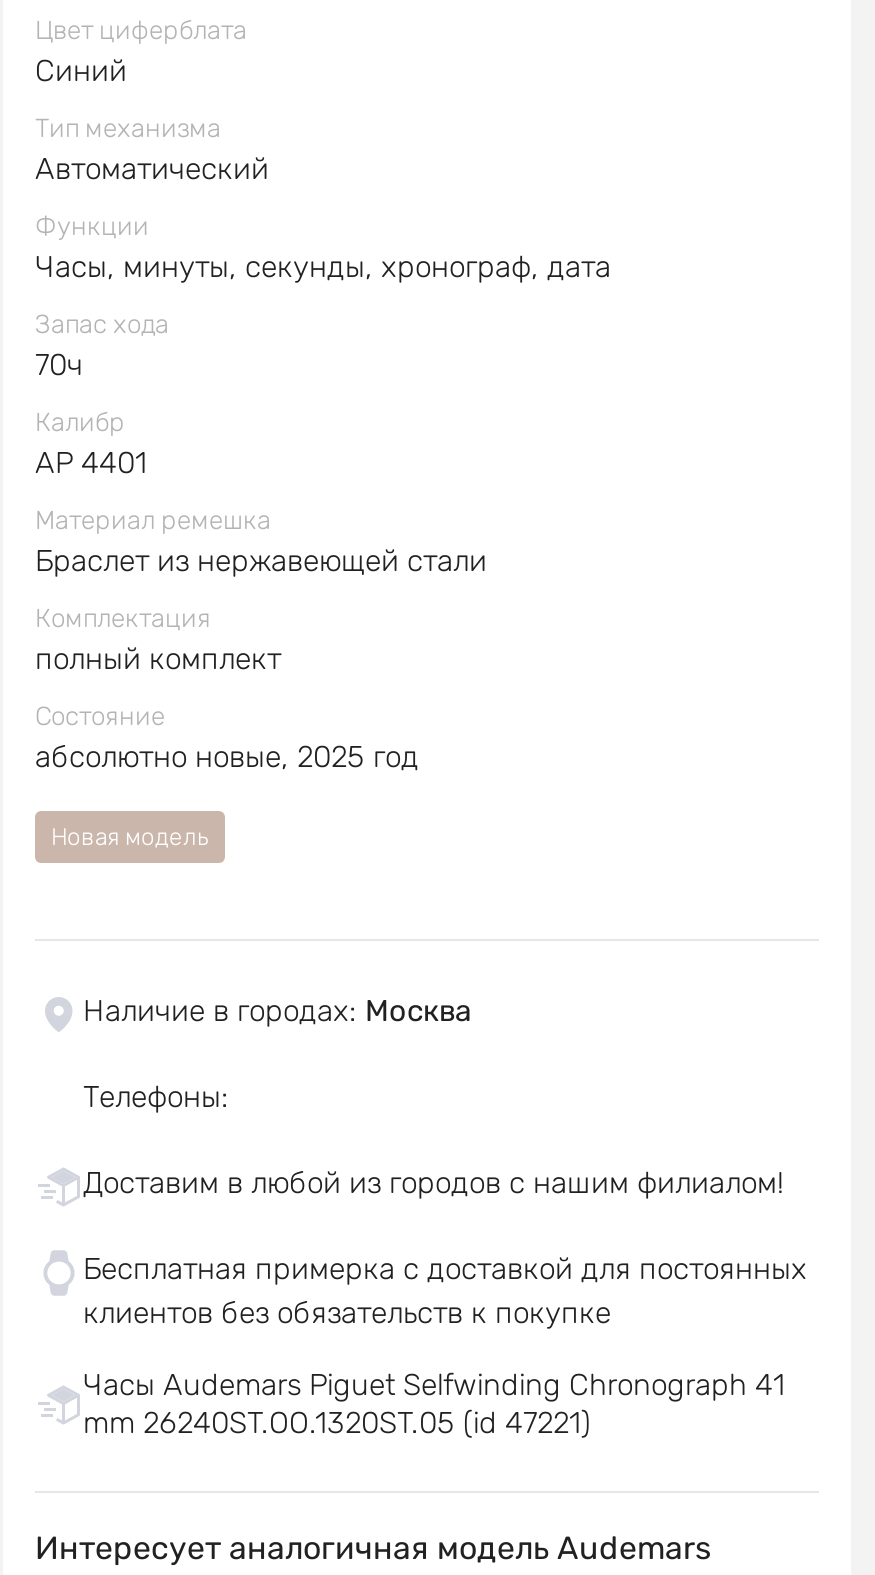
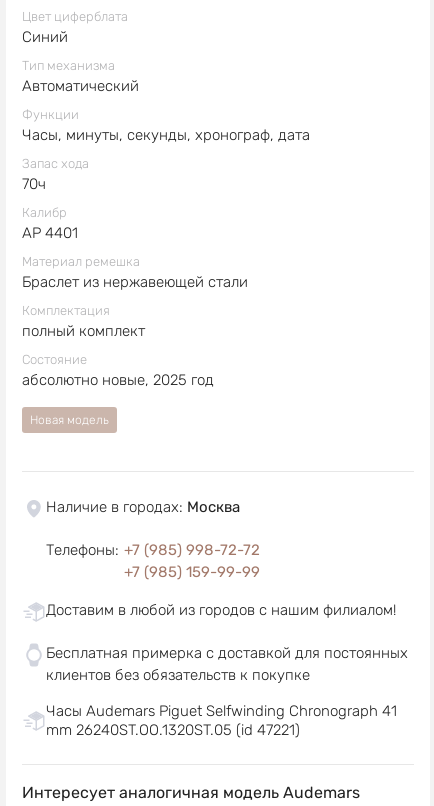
- Телефоны:
+ Телефоны: +7 (985) 998-72-72
+ +7 (985) 159-99-99
